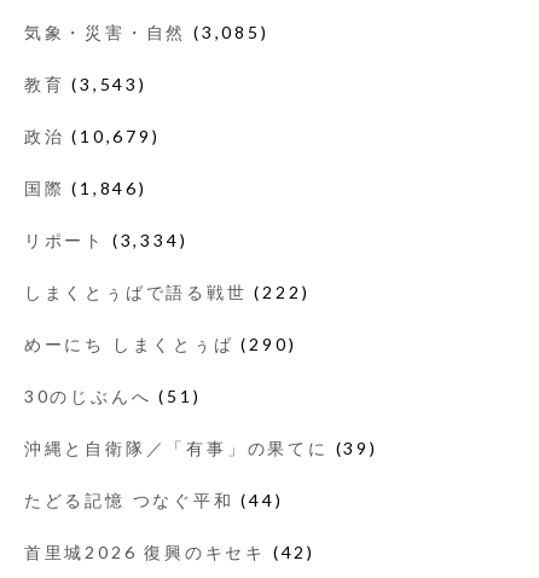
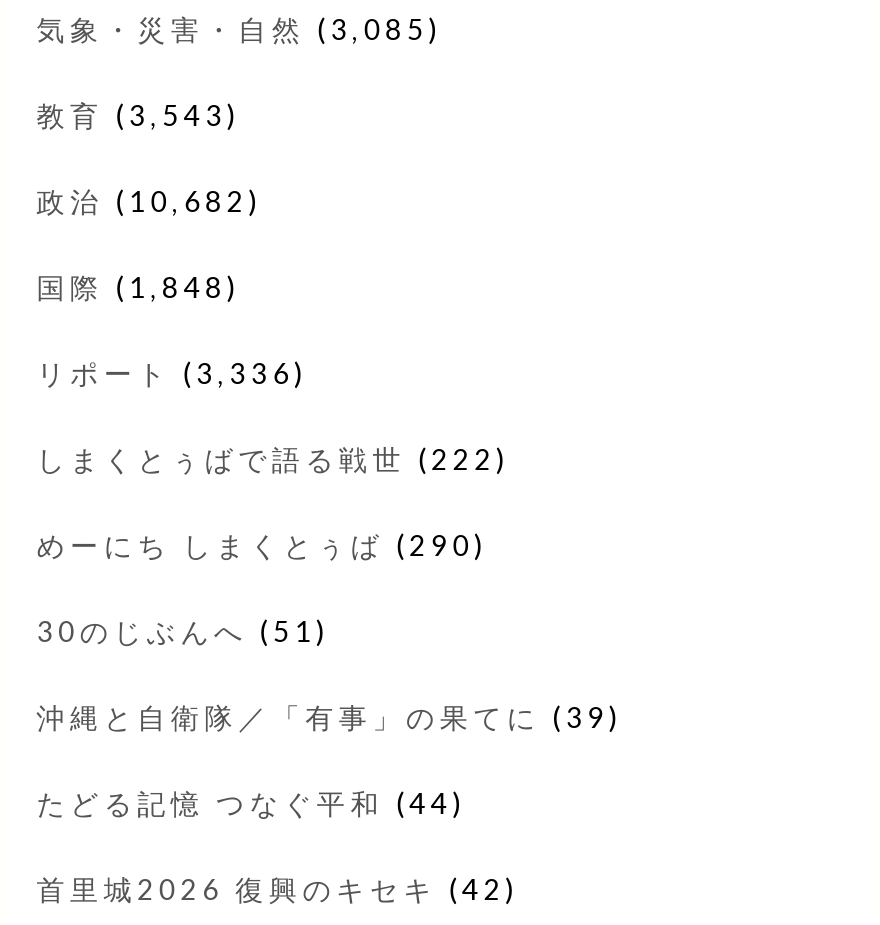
- 政治(10,679)
+ 政治(10,682)

- 国際(1,846)
+ 国際(1,848)

- リポート(3,334)
+ リポート(3,336)
